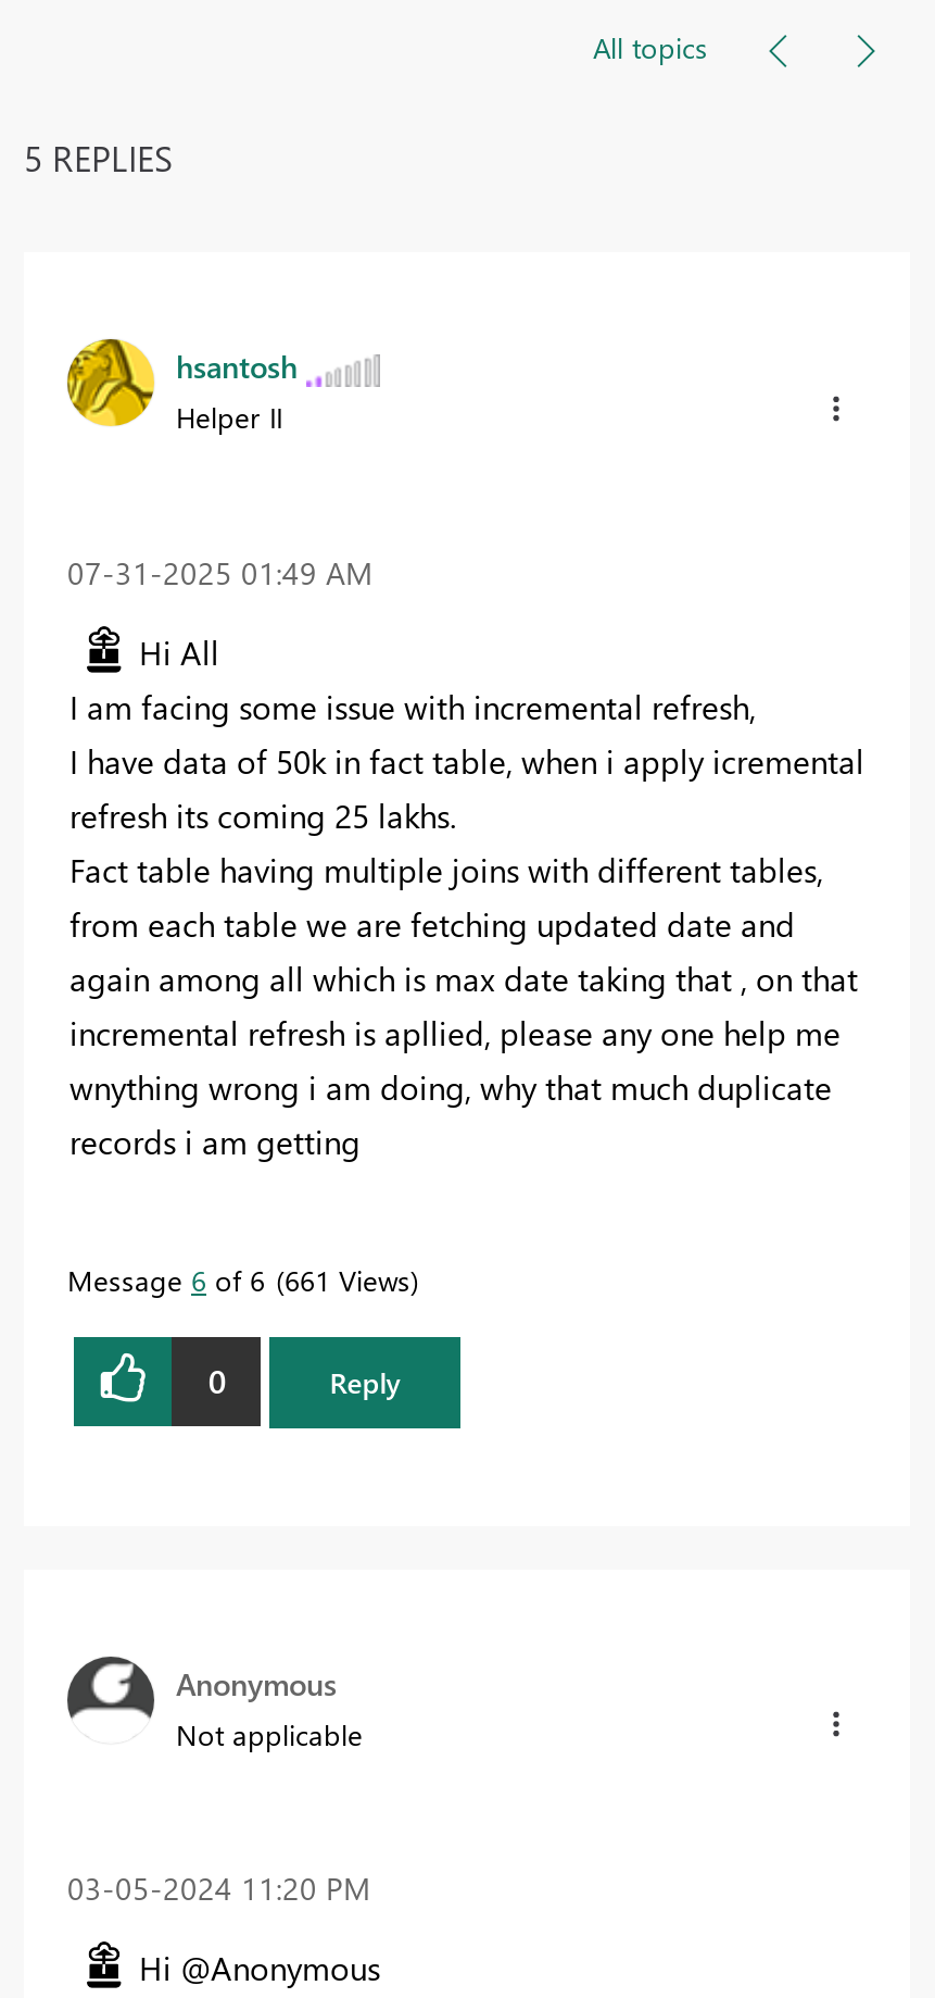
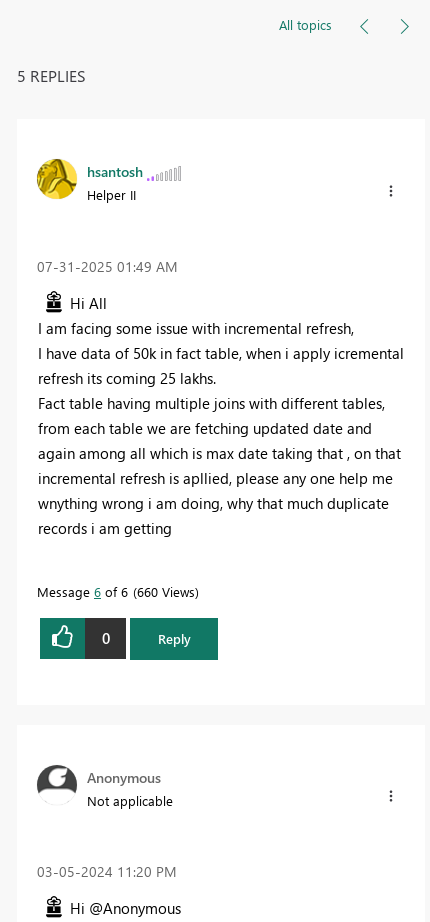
- Message 6 of 6 661 Views
+ Message 6 of 6 660 Views
